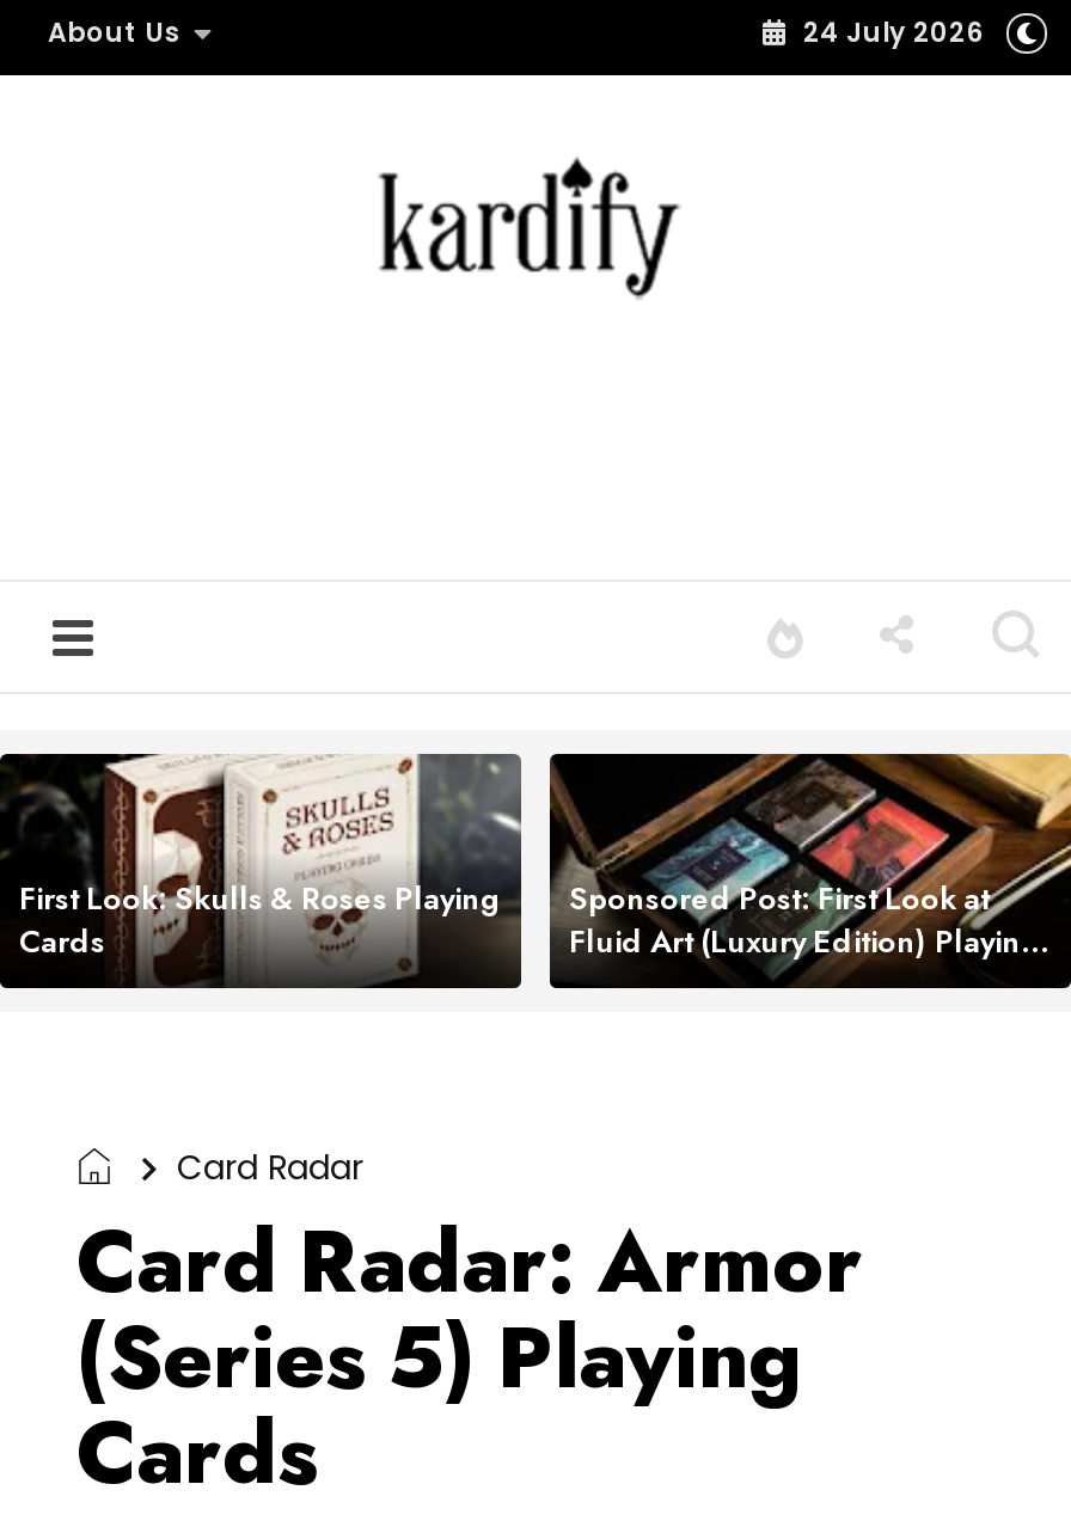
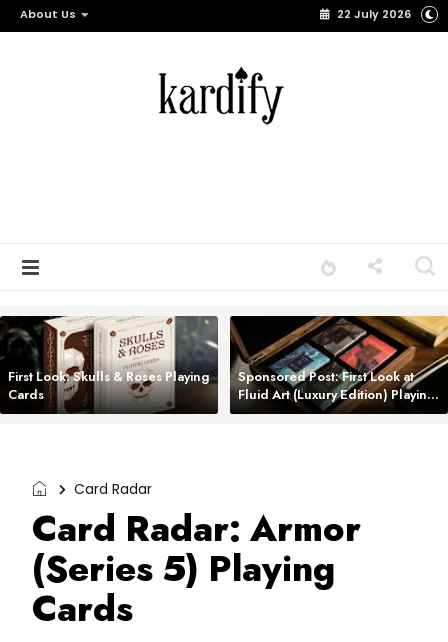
- 24 July 2026
+ 22 July 2026
